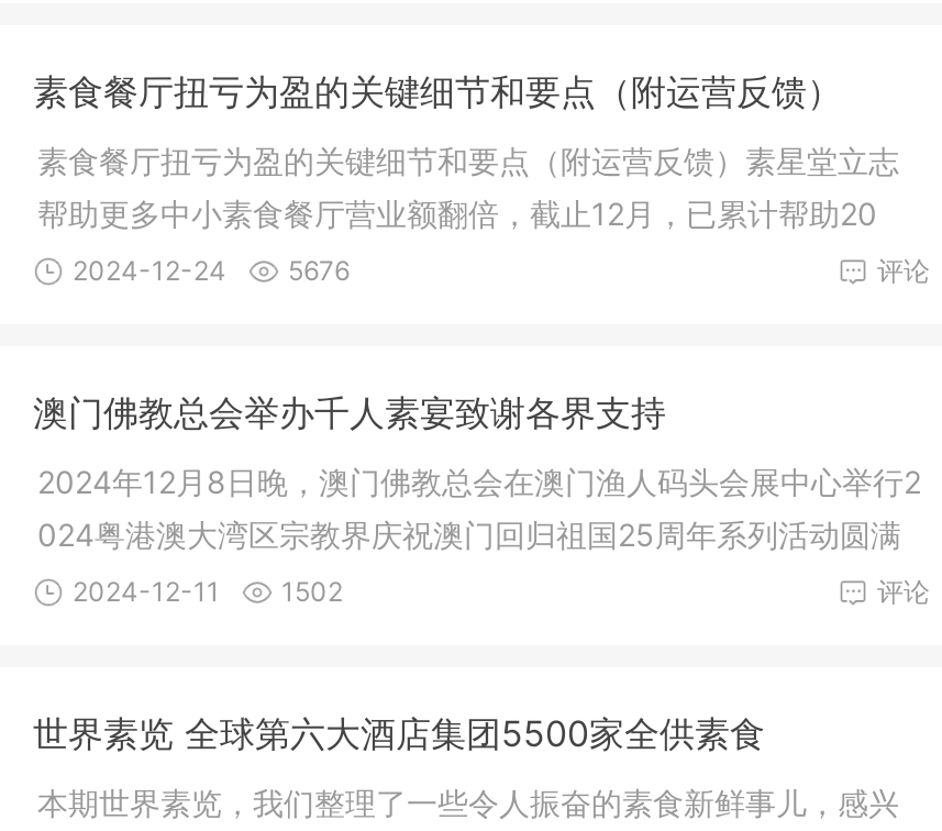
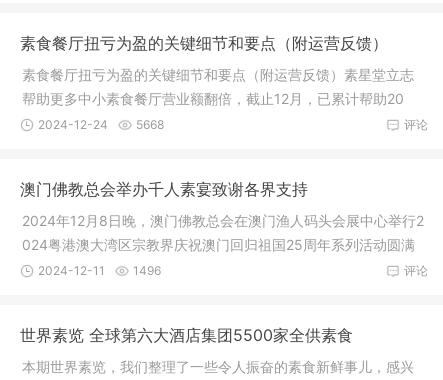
- 5676
+ 5668

- 1502
+ 1496
